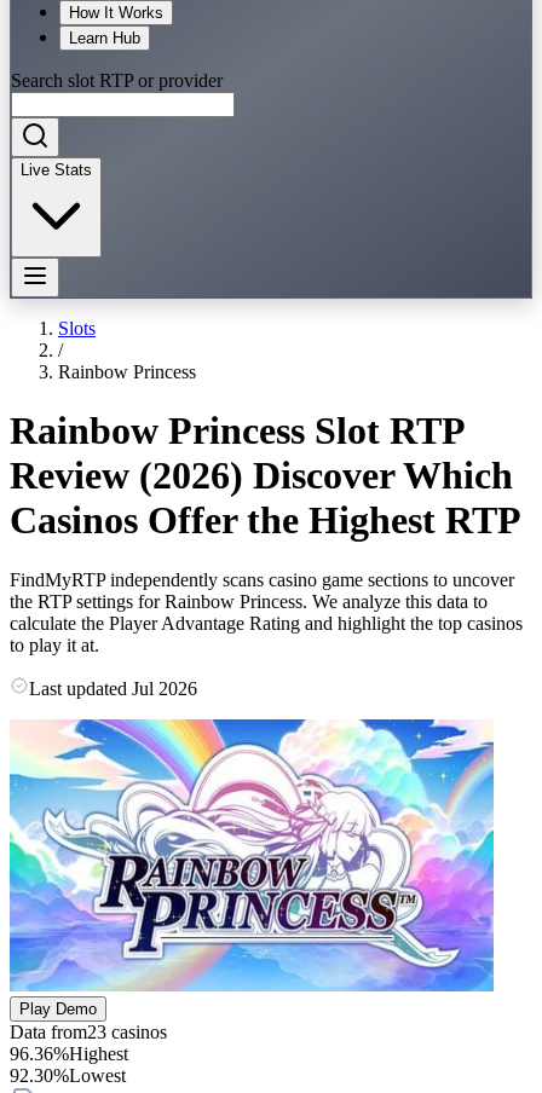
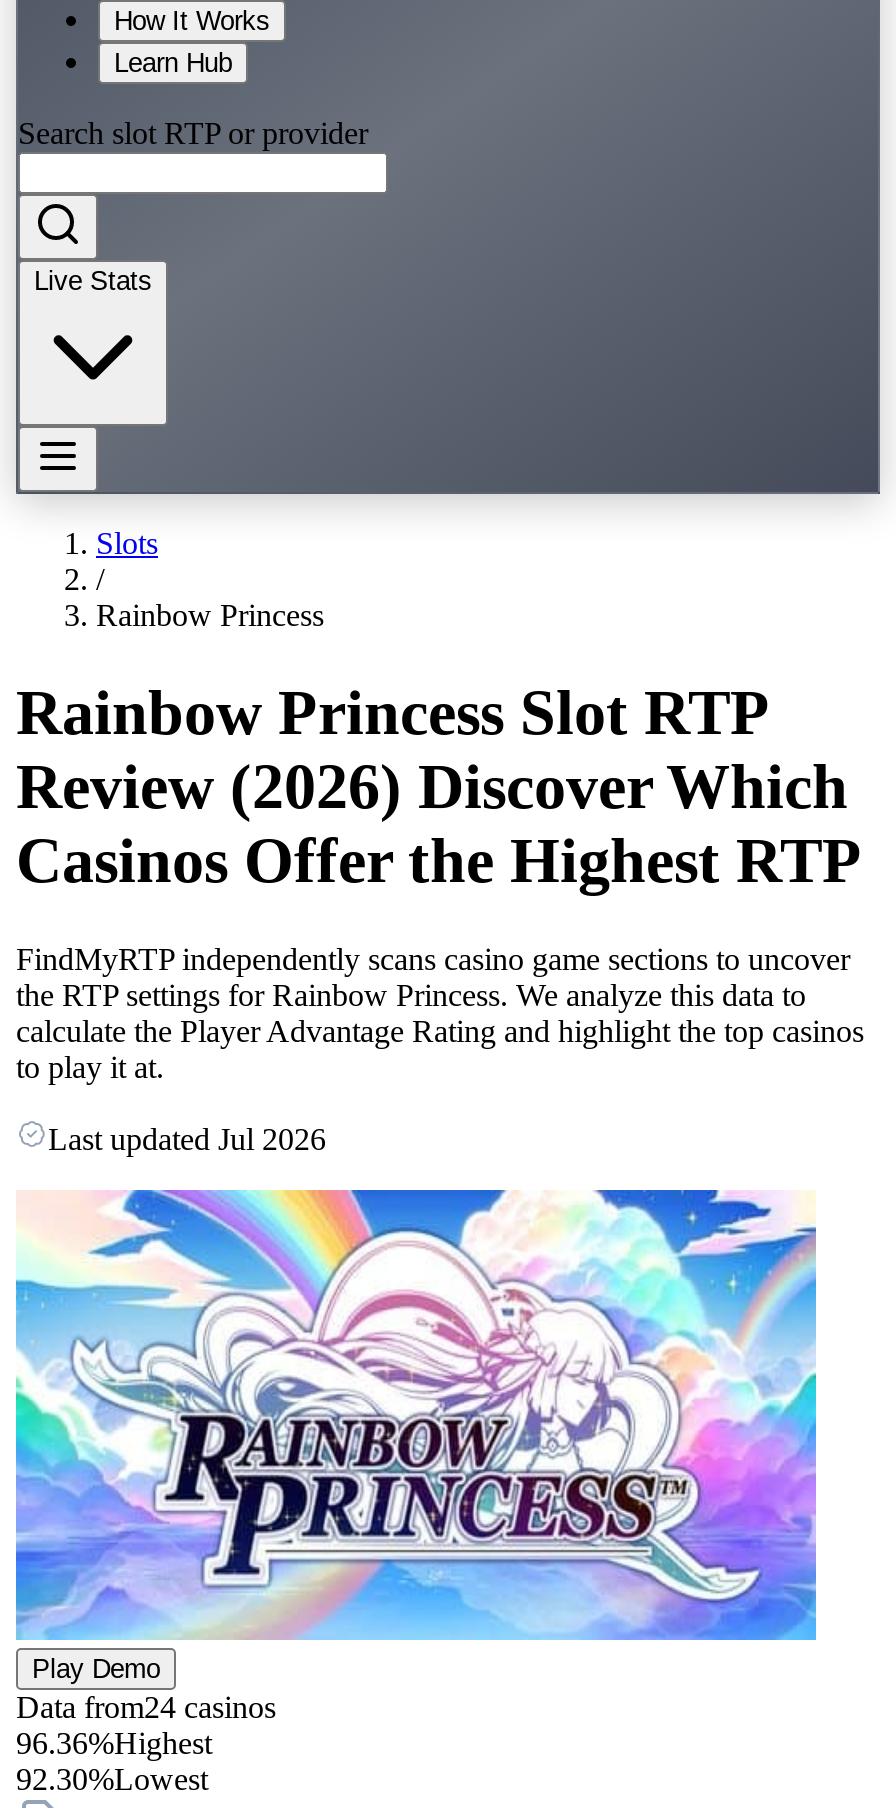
- Data from23 casinos
+ Data from24 casinos
